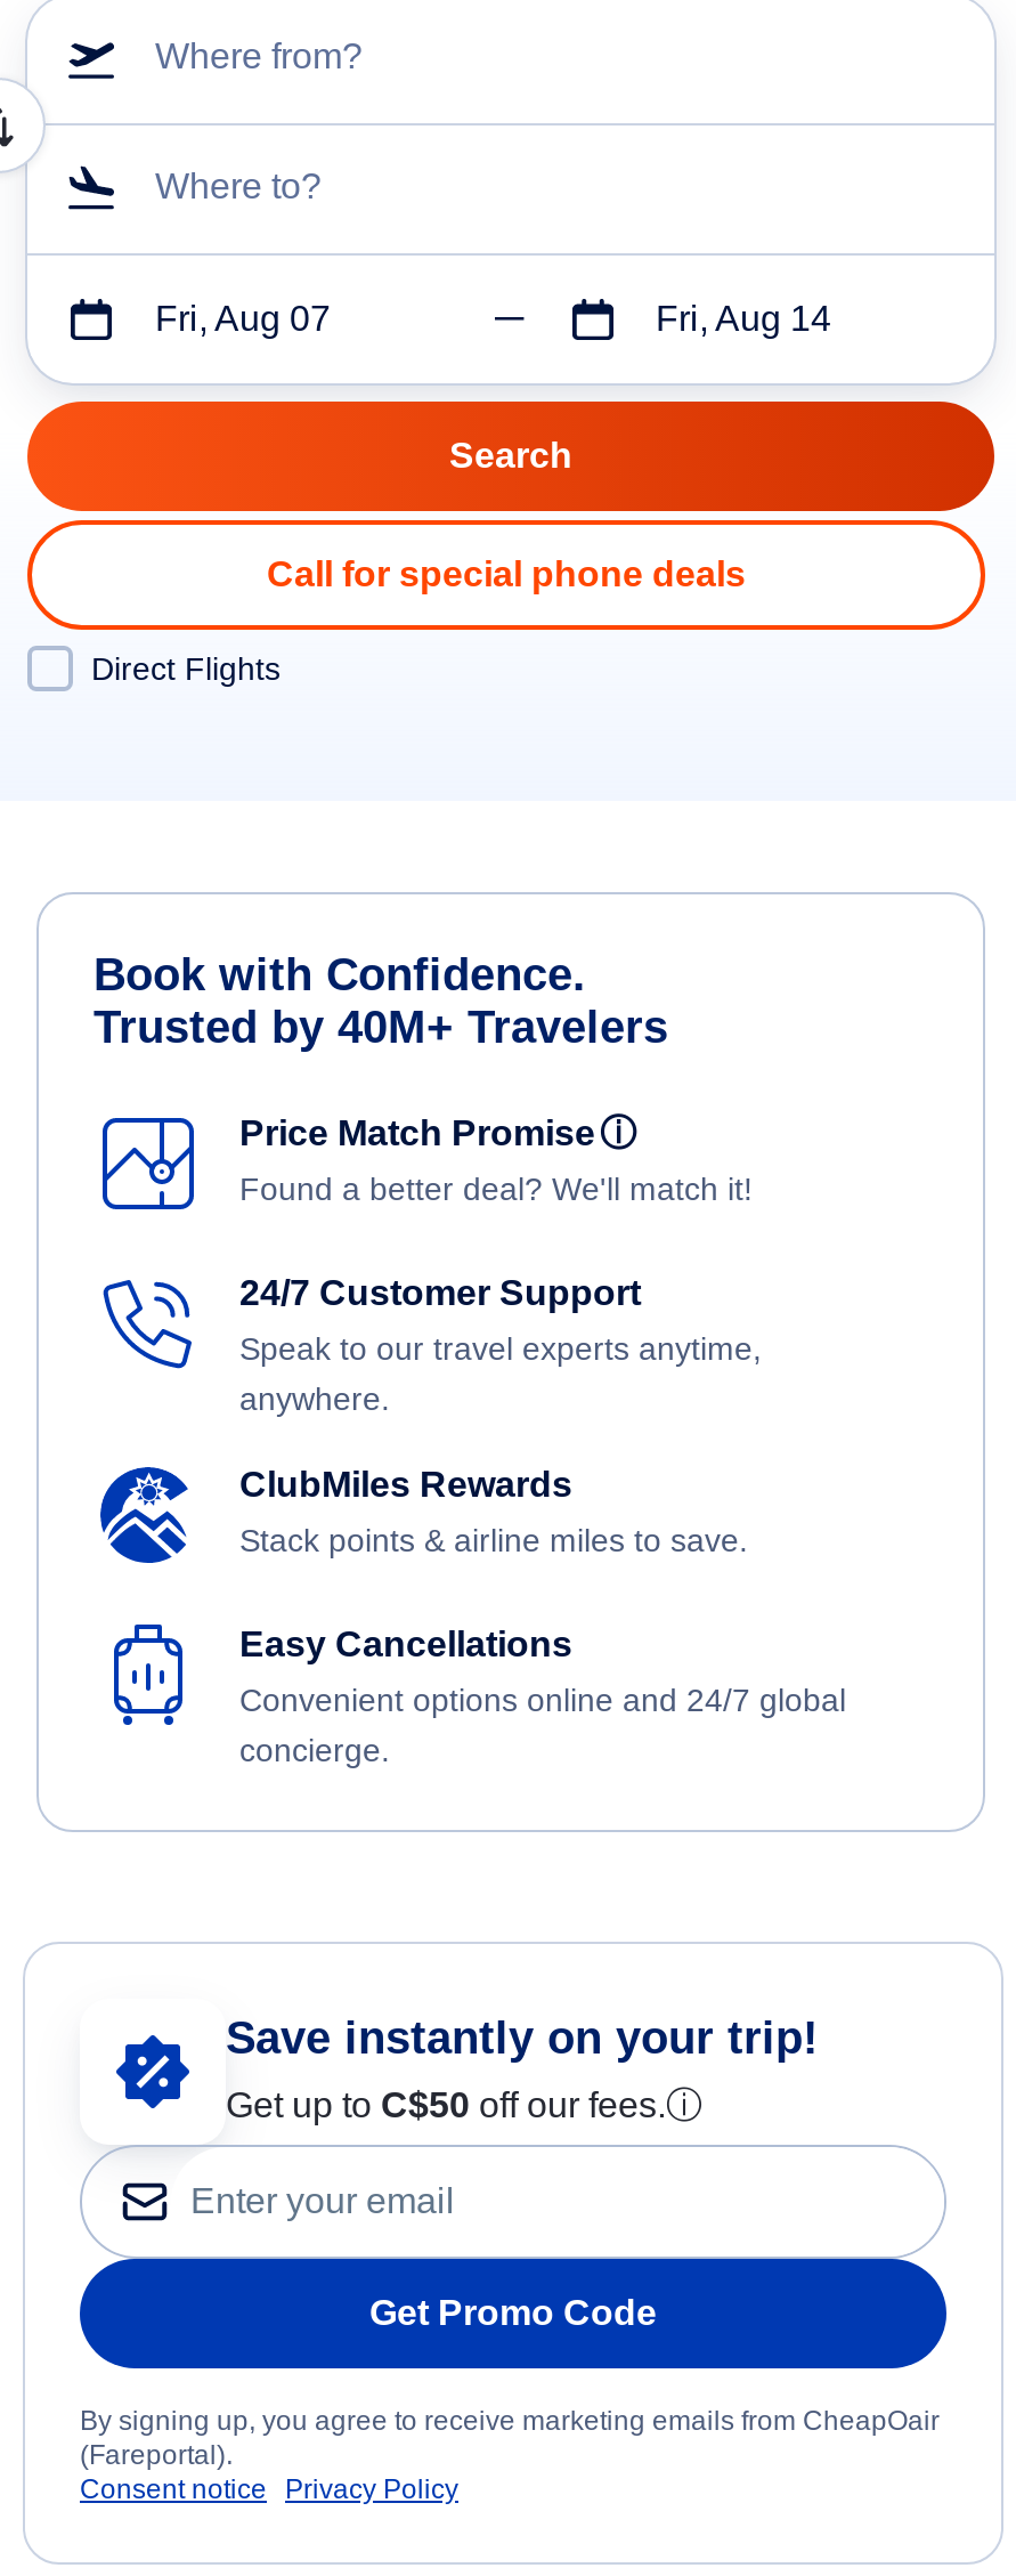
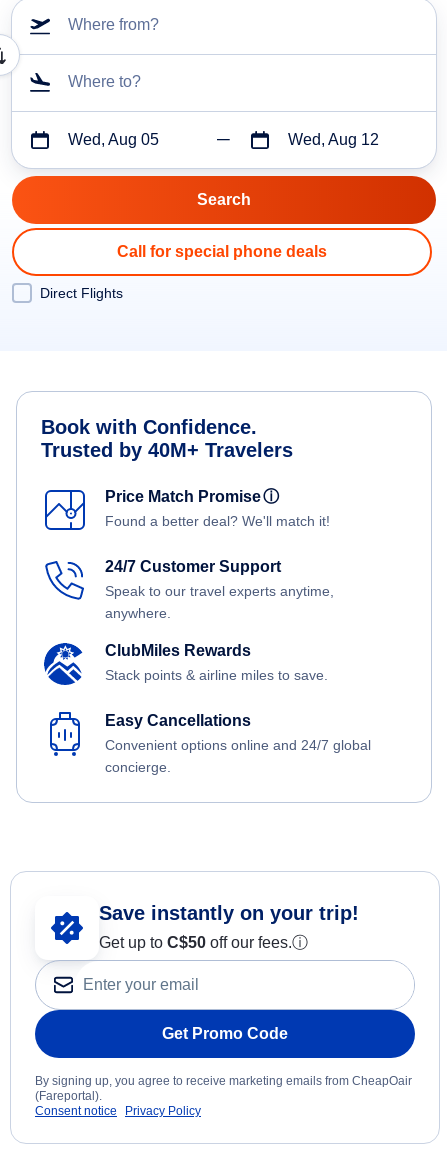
- Fri, Aug 07
+ Wed, Aug 05

- Fri, Aug 14
+ Wed, Aug 12
